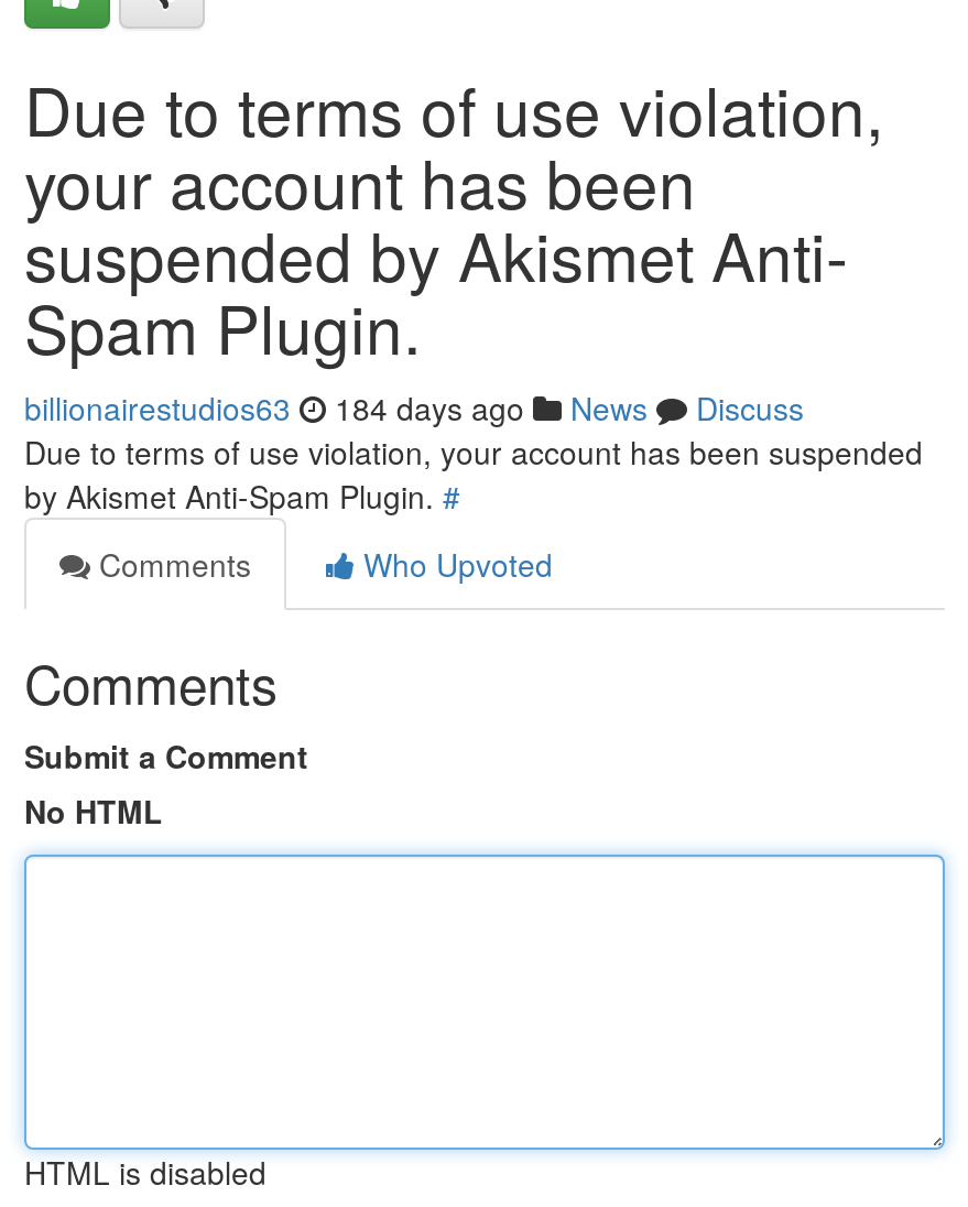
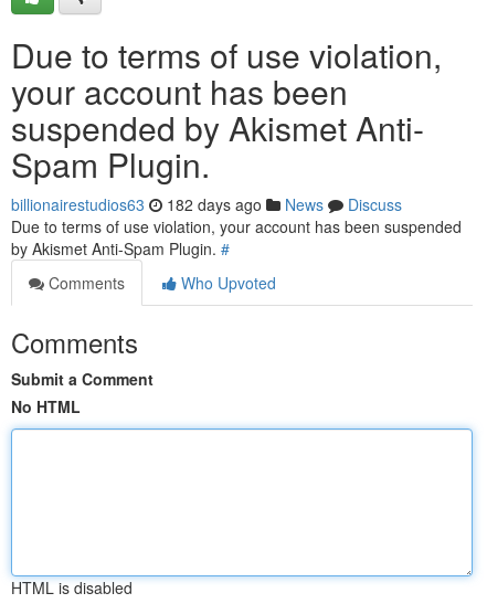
- billionairestudios63 184 days ago News Discuss
+ billionairestudios63 182 days ago News Discuss
